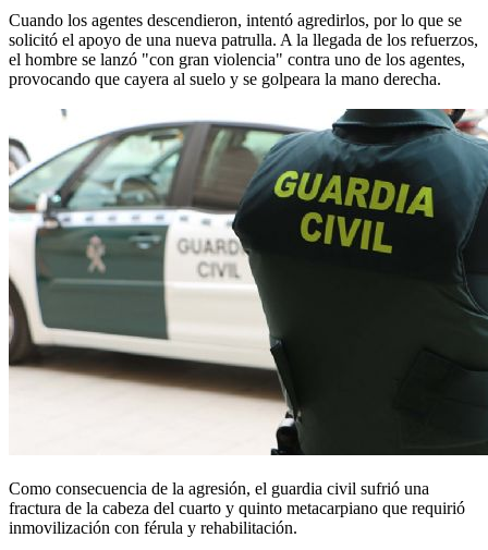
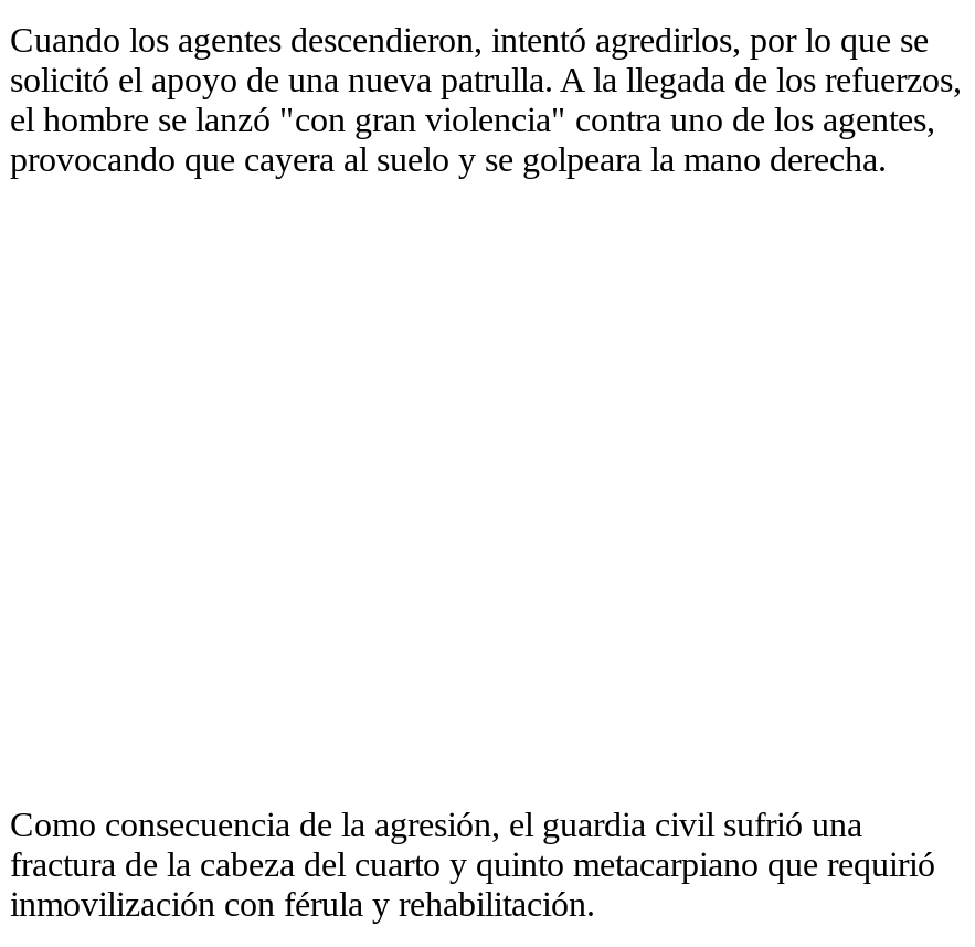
- [image]
